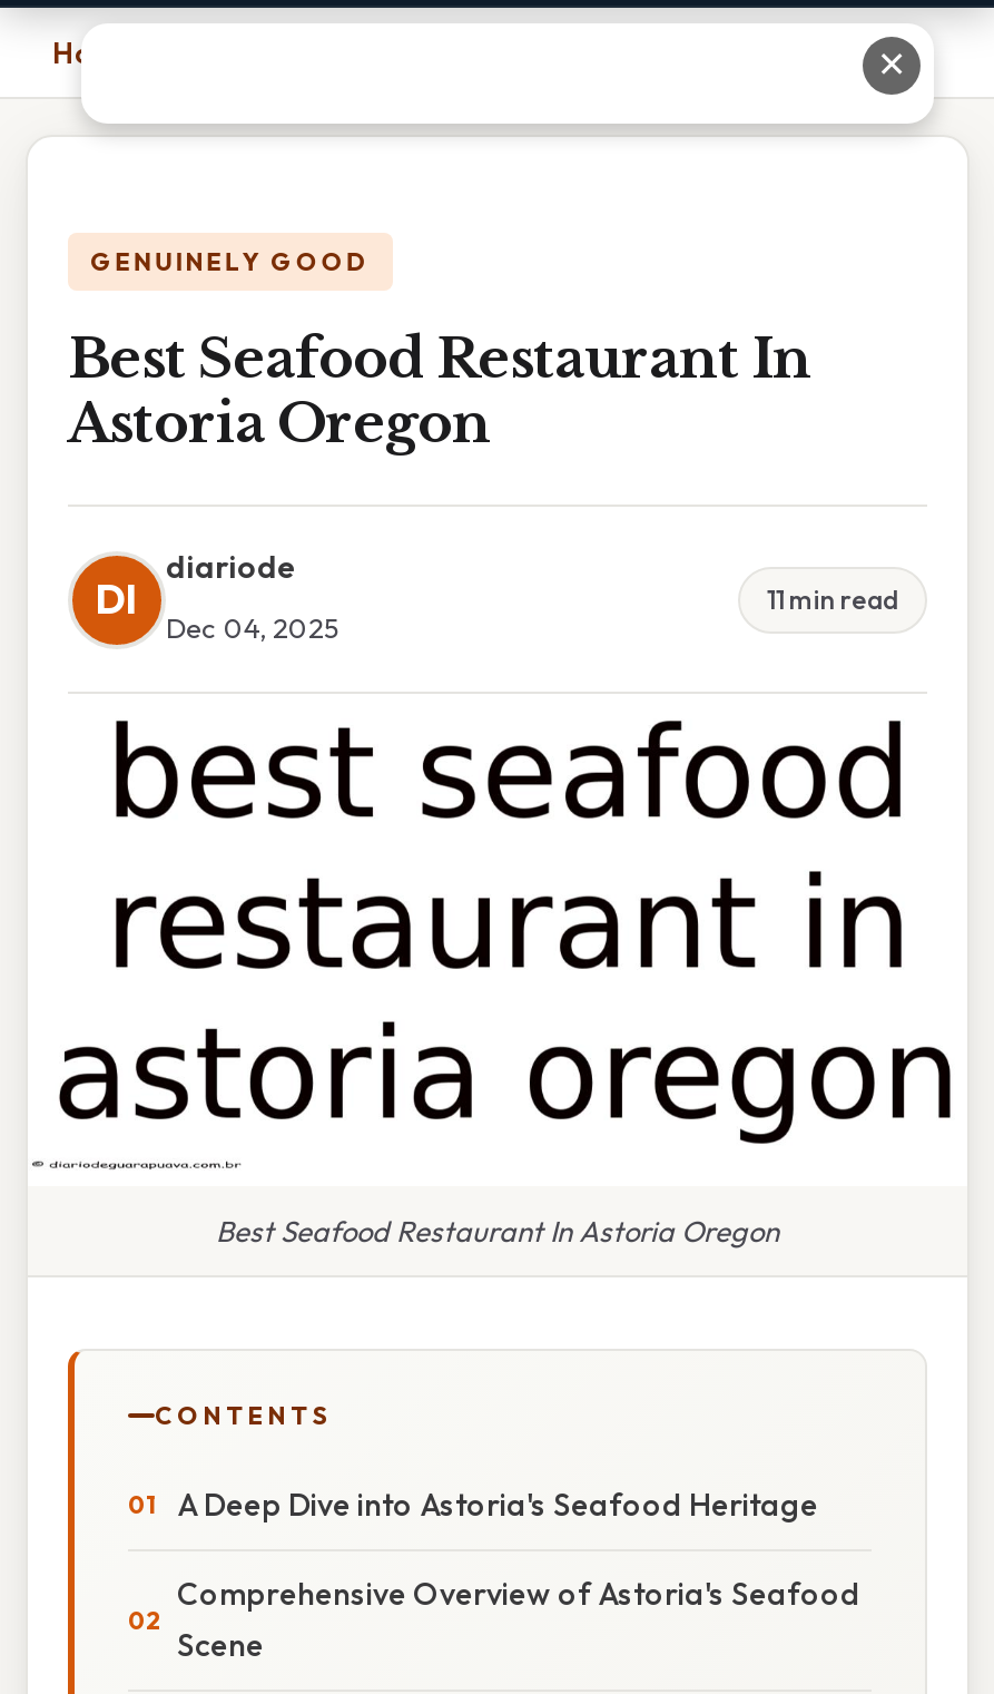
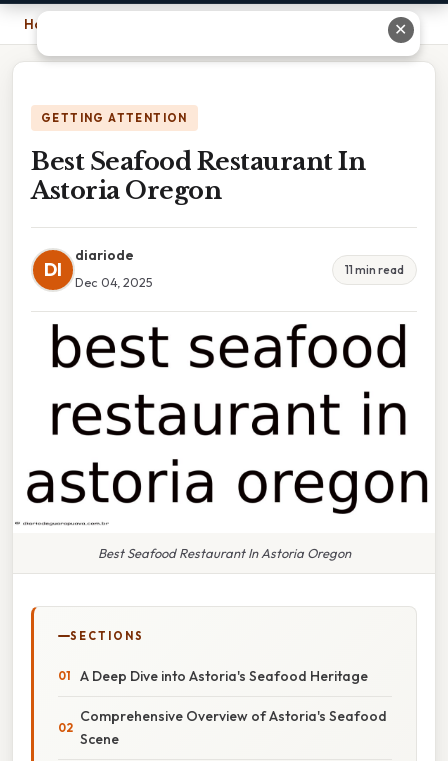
- GENUINELY GOOD
+ GETTING ATTENTION

- CONTENTS
+ SECTIONS
